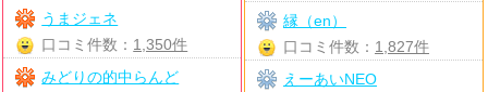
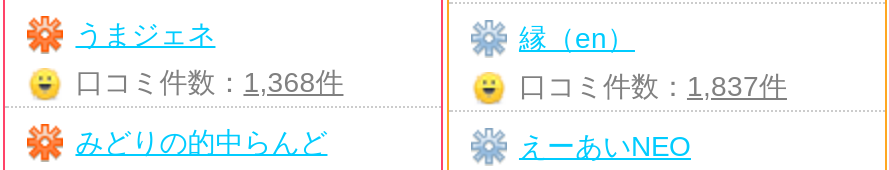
- 口コミ件数：1,350件
+ 口コミ件数：1,368件

- 口コミ件数：1,827件
+ 口コミ件数：1,837件
